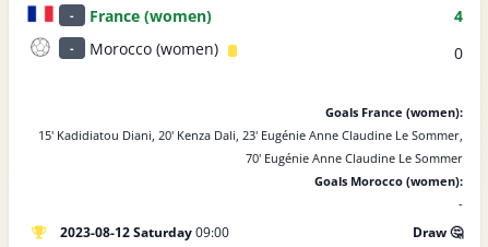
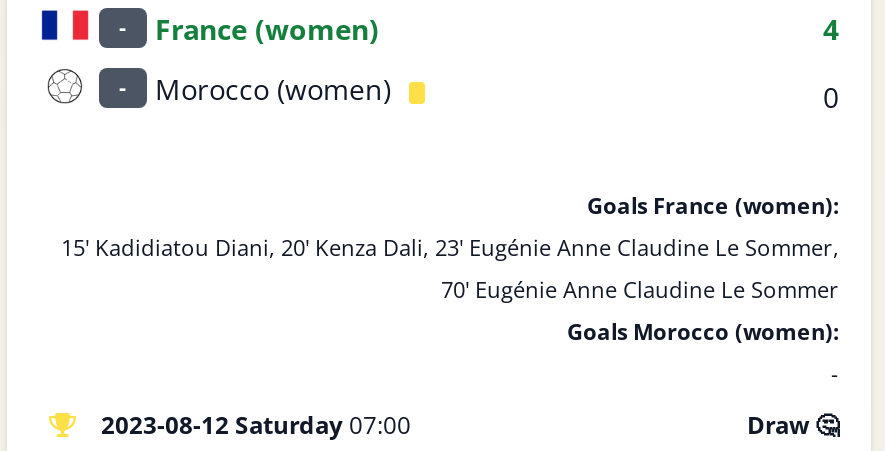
- 2023-08-12 Saturday 09:00
+ 2023-08-12 Saturday 07:00
